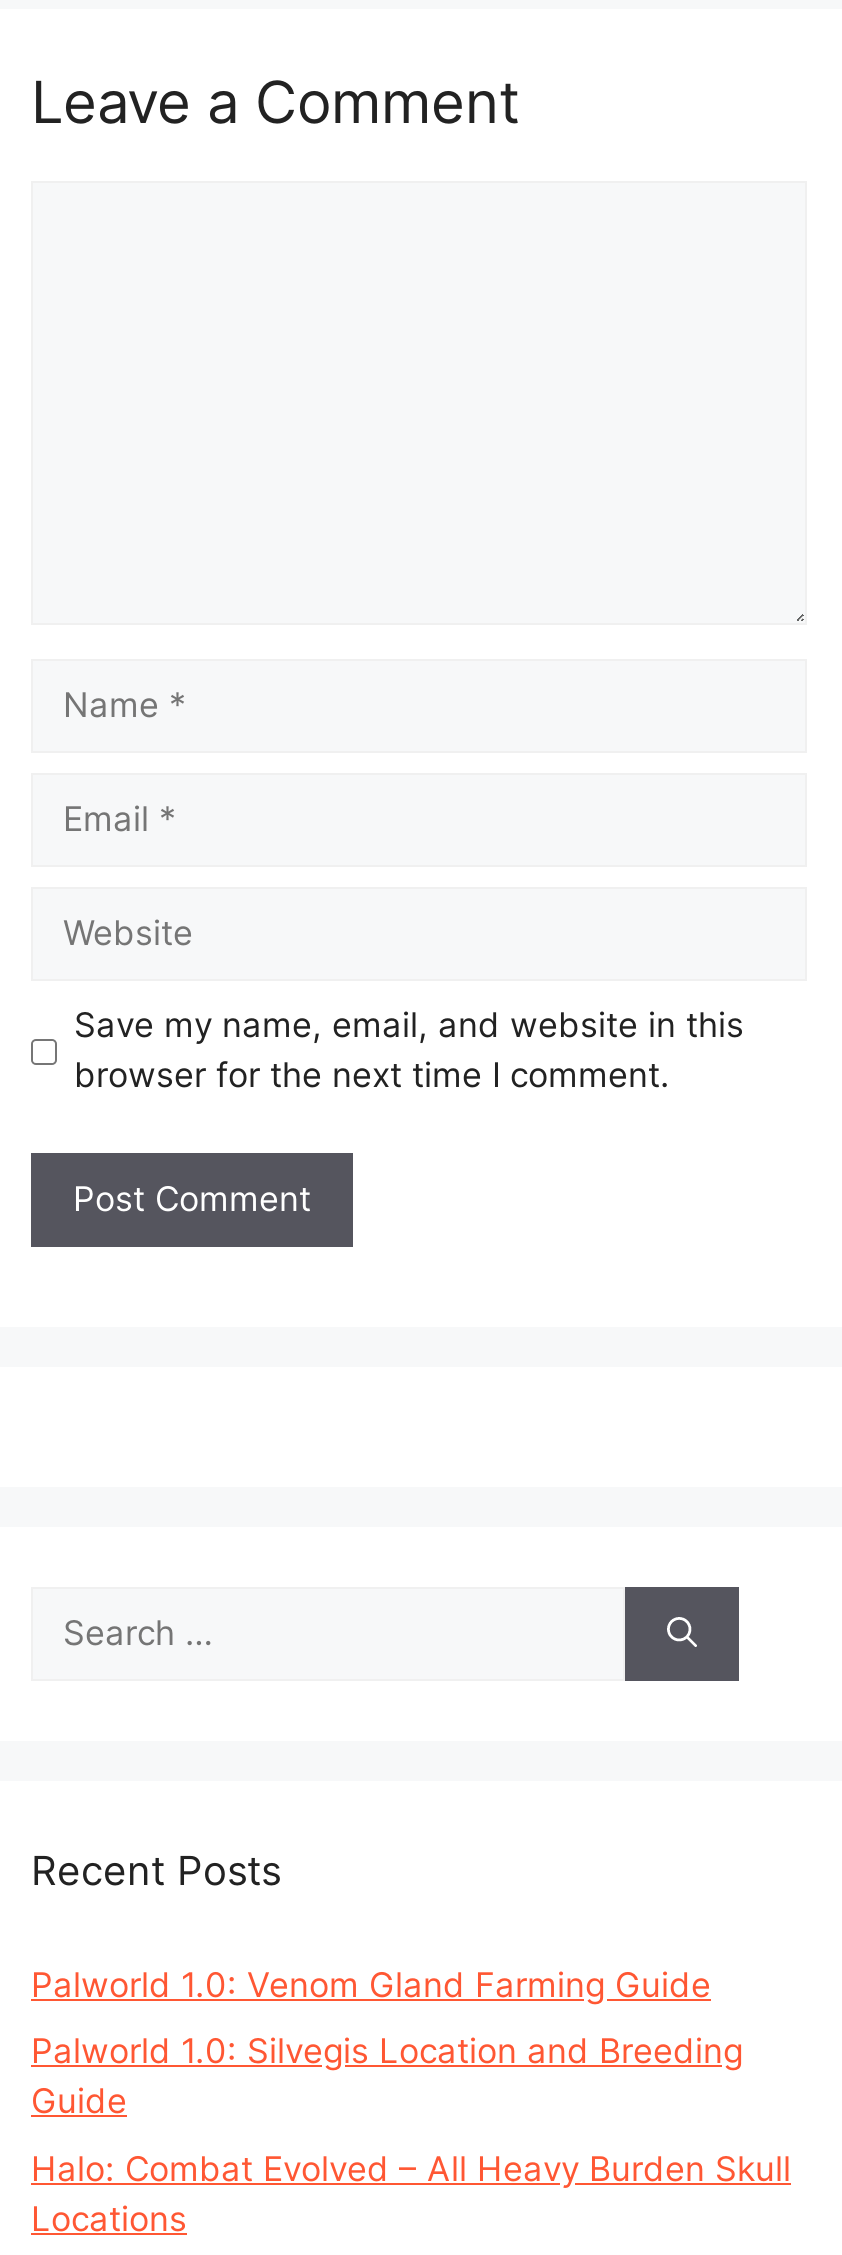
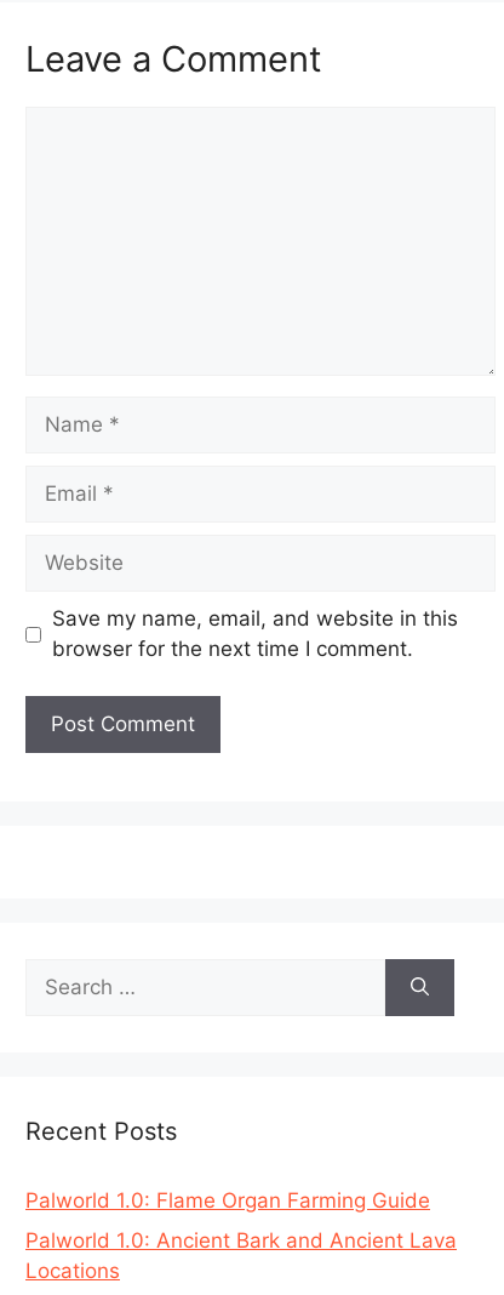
- Palworld 1.0: Venom Gland Farming Guide
- Palworld 1.0: Silvegis Location and Breeding
- Guide
- Halo: Combat Evolved – All Heavy Burden Skull
+ Palworld 1.0: Flame Organ Farming Guide
+ Palworld 1.0: Ancient Bark and Ancient Lava
